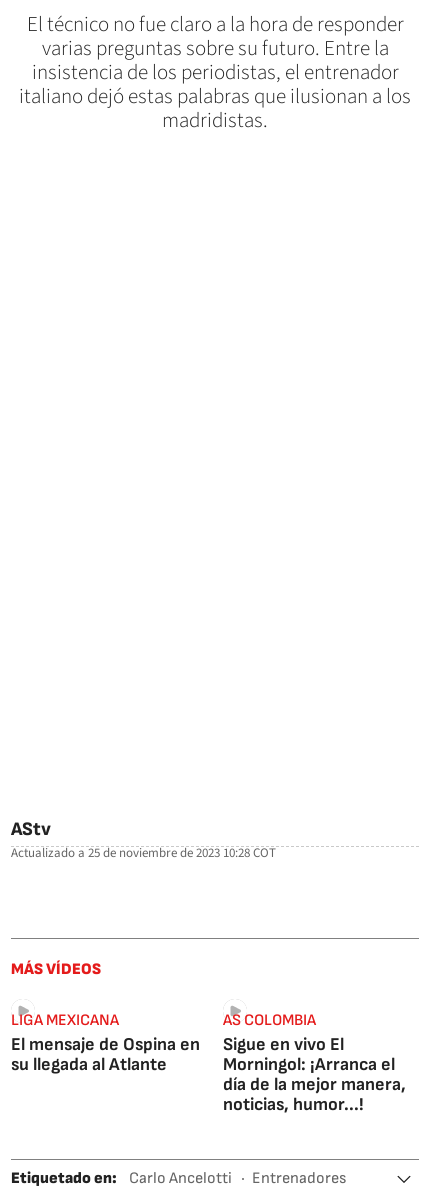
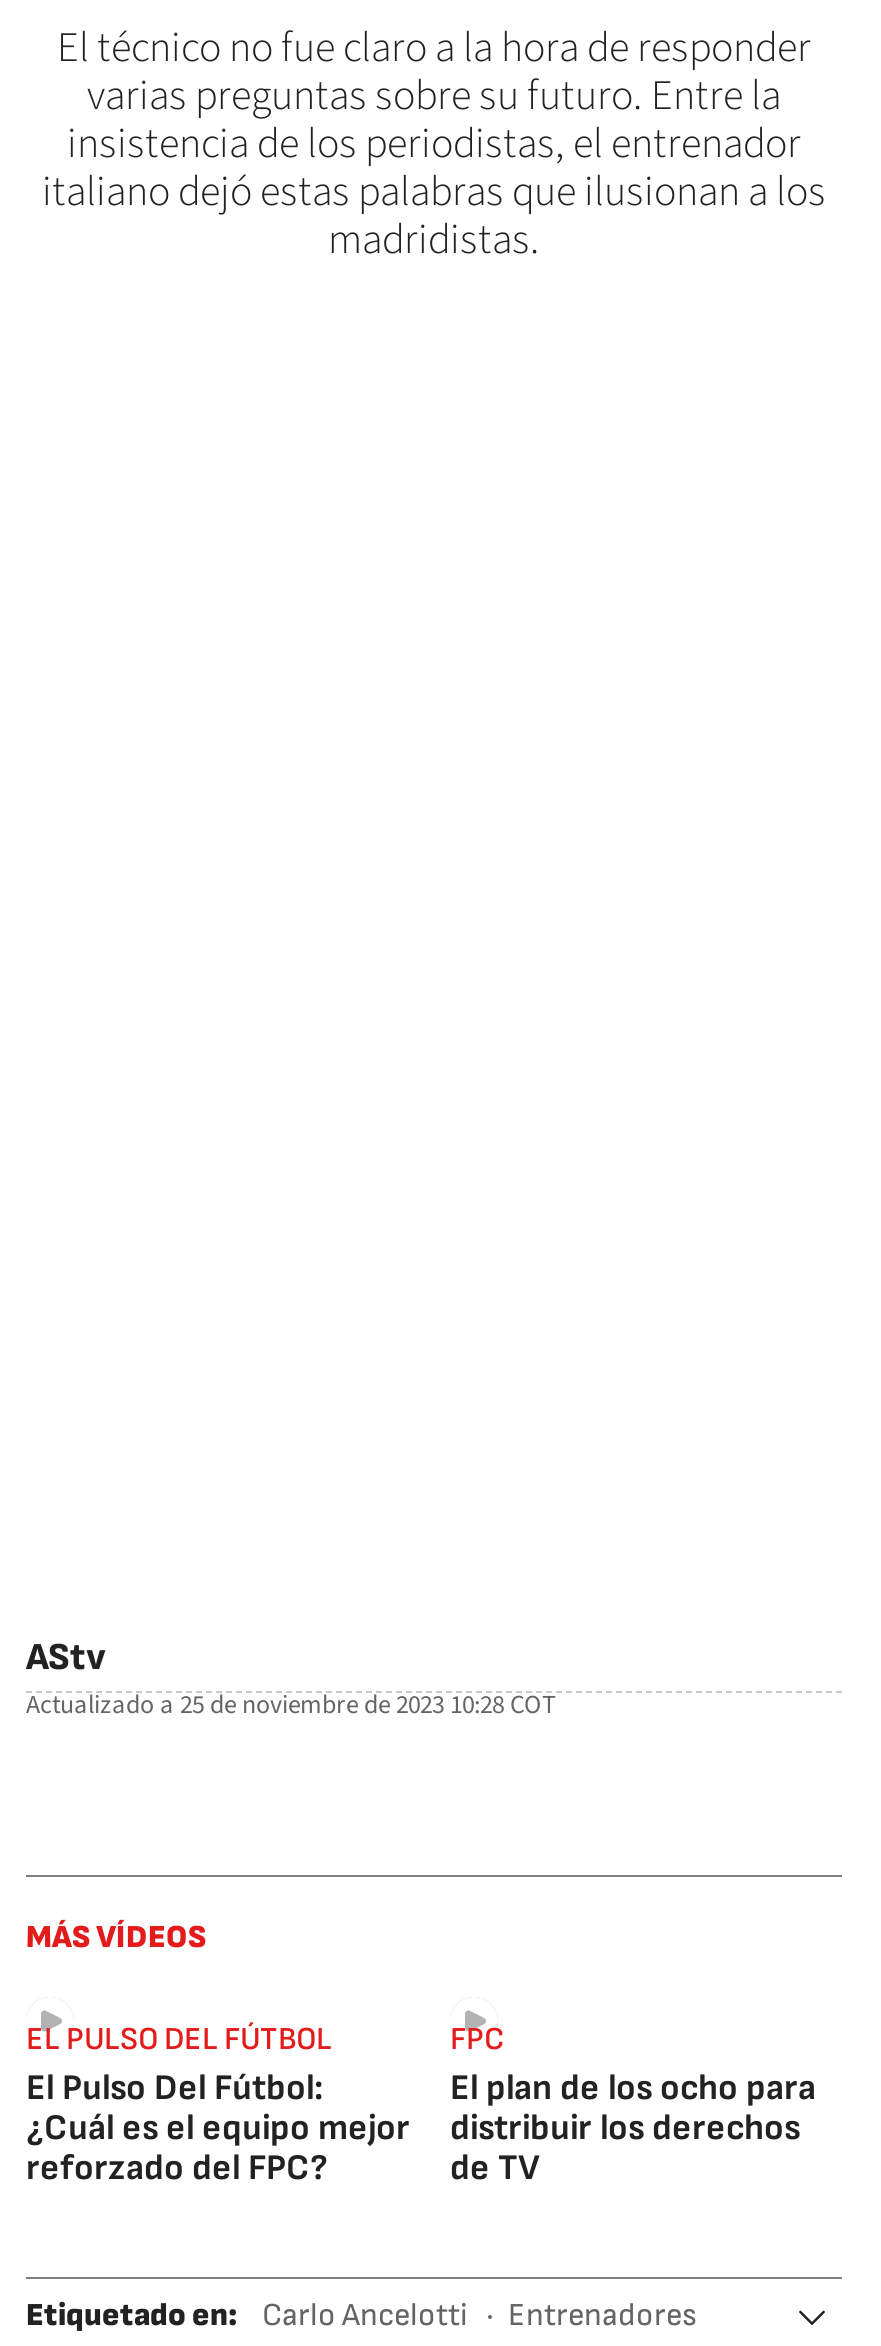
- LIGA MEXICANA
- El mensaje de Ospina en
- su llegada al Atlante
+ EL PULSO DEL FÚTBOL
+ El Pulso Del Fútbol:
+ ¿Cuál es el equipo mejor
+ reforzado del FPC?

- AS COLOMBIA
- Sigue en vivo El
- Morningol: ¡Arranca el
- día de la mejor manera,
- noticias, humor...!
+ FPC
+ El plan de los ocho para
+ distribuir los derechos
+ de TV
